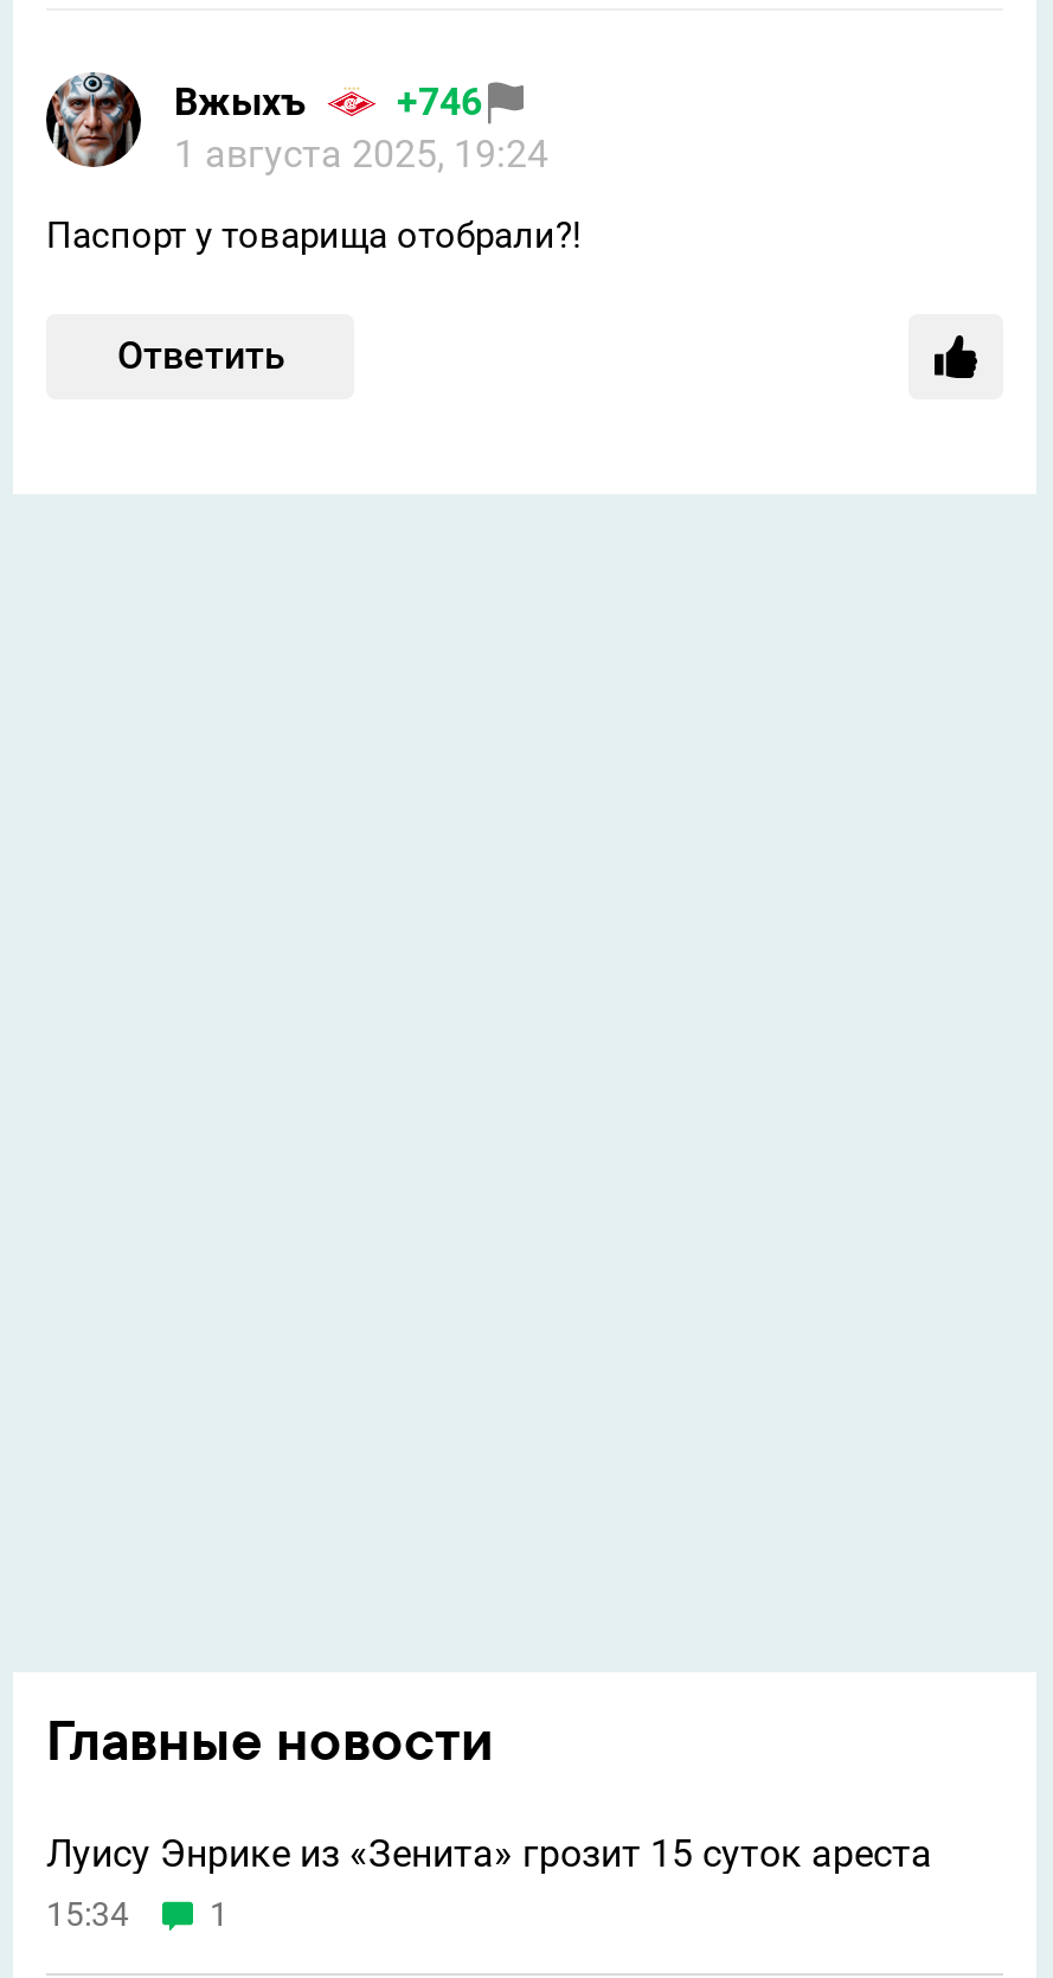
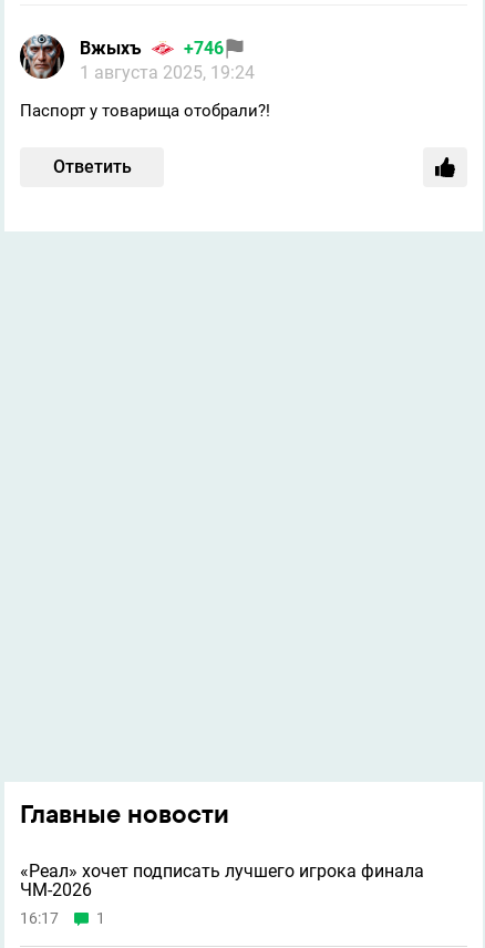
- Луису Энрике из «Зенита» грозит 15 суток ареста
- 15:34
+ «Реал» хочет подписать лучшего игрока финала
+ ЧМ-2026
+ 16:17
